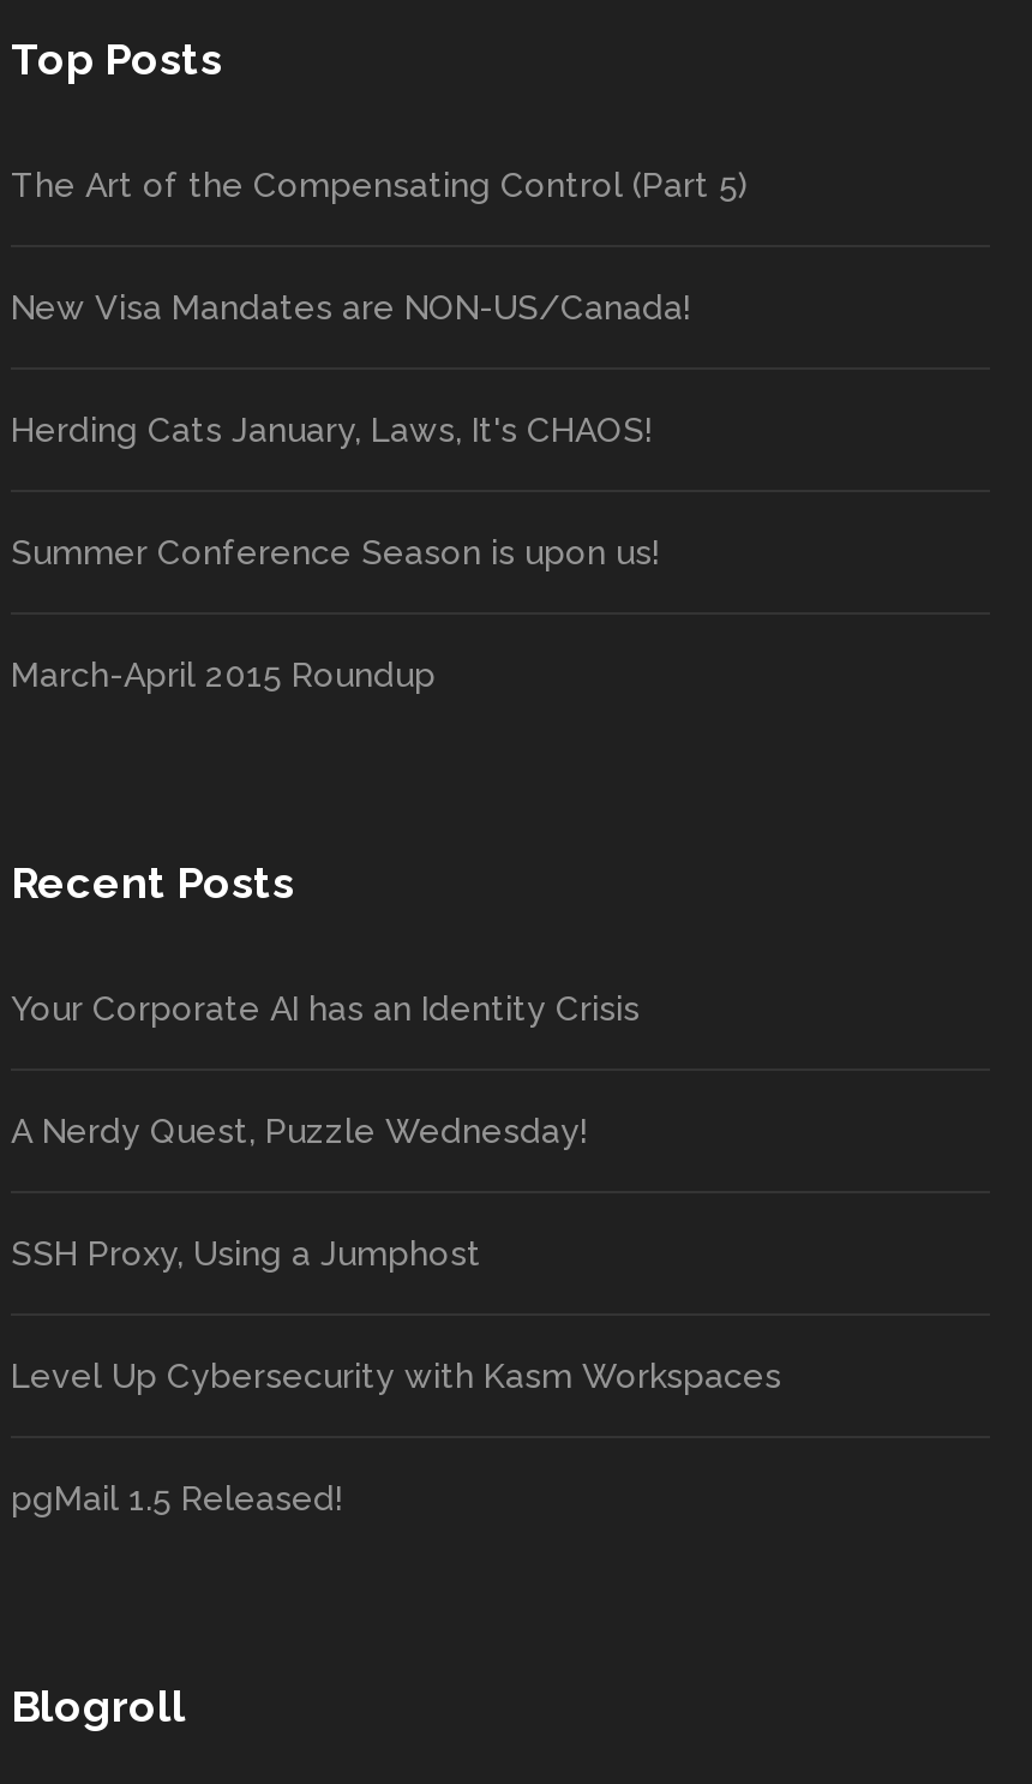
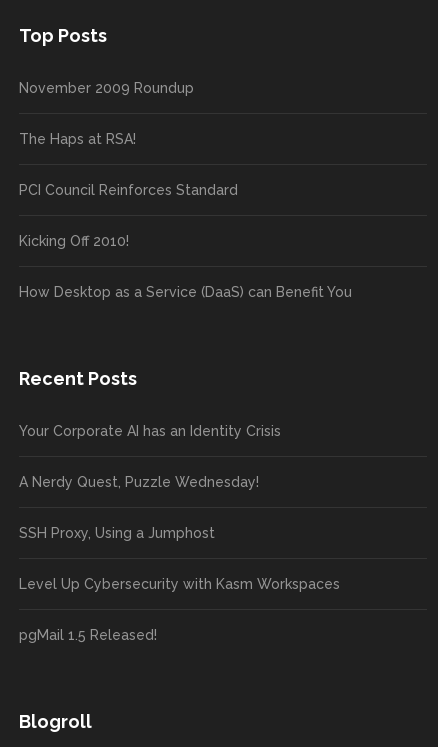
- The Art of the Compensating Control (Part 5)
+ November 2009 Roundup

- New Visa Mandates are NON-US/Canada!
+ The Haps at RSA!

- Herding Cats January, Laws, It's CHAOS!
+ PCI Council Reinforces Standard

- Summer Conference Season is upon us!
+ Kicking Off 2010!

- March-April 2015 Roundup
+ How Desktop as a Service (DaaS) can Benefit You
